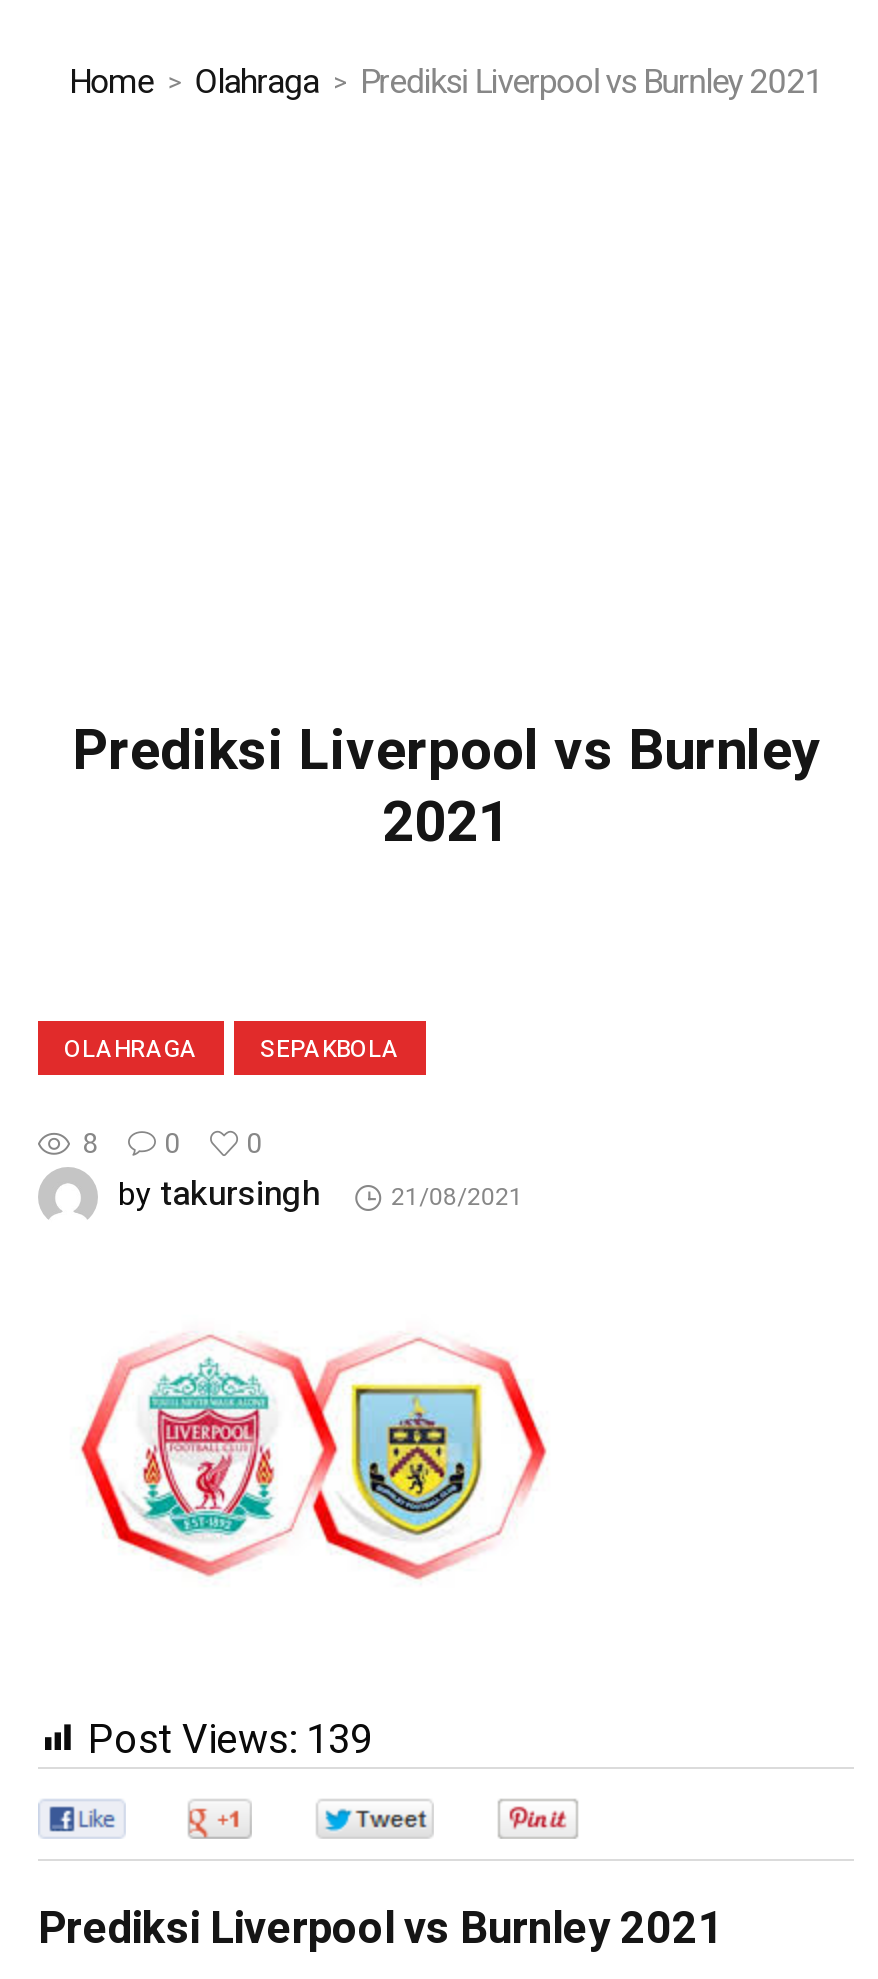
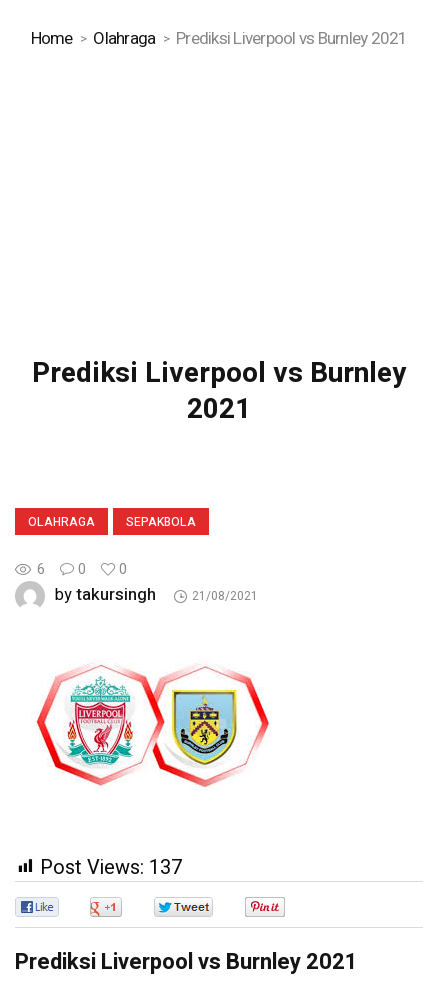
- 8 0 0
+ 6 0 0

- Post Views: 139
+ Post Views: 137
